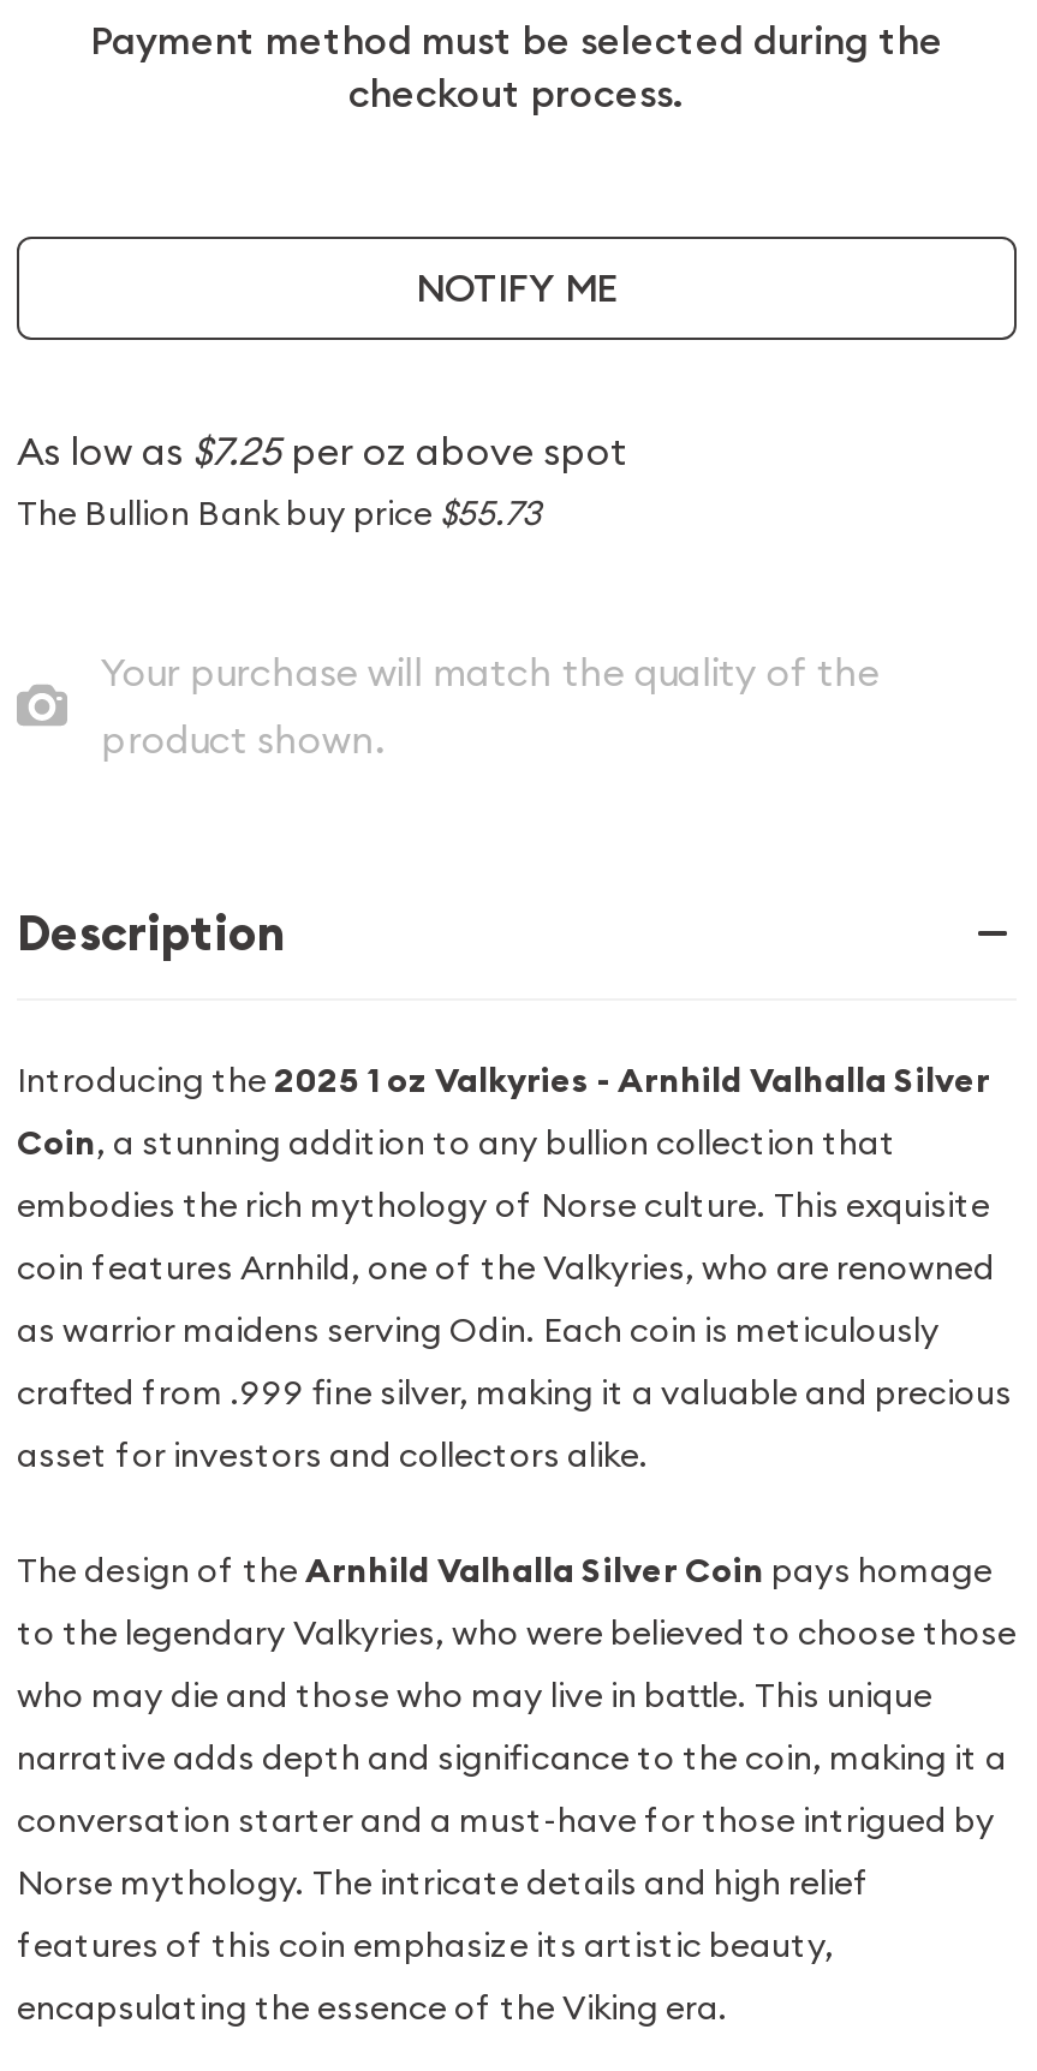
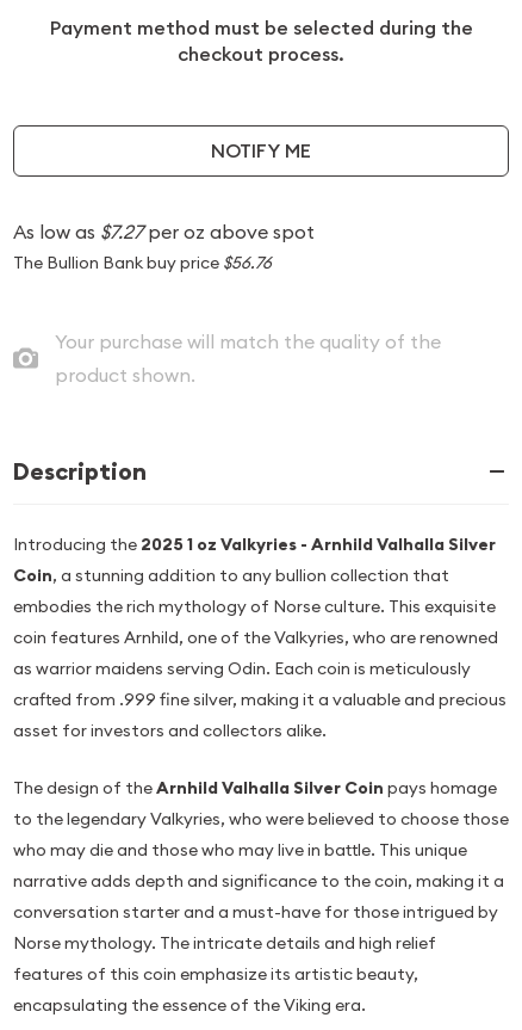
- As low as $7.25 per oz above spot
+ As low as $7.27 per oz above spot

- The Bullion Bank buy price $55.73
+ The Bullion Bank buy price $56.76
